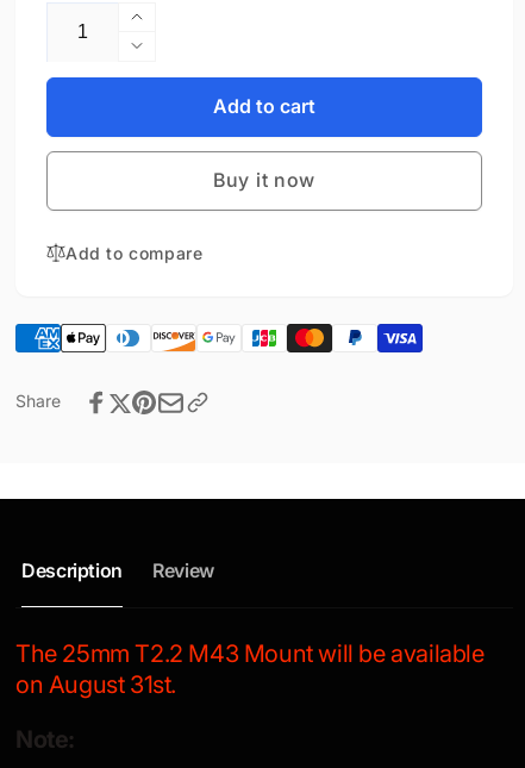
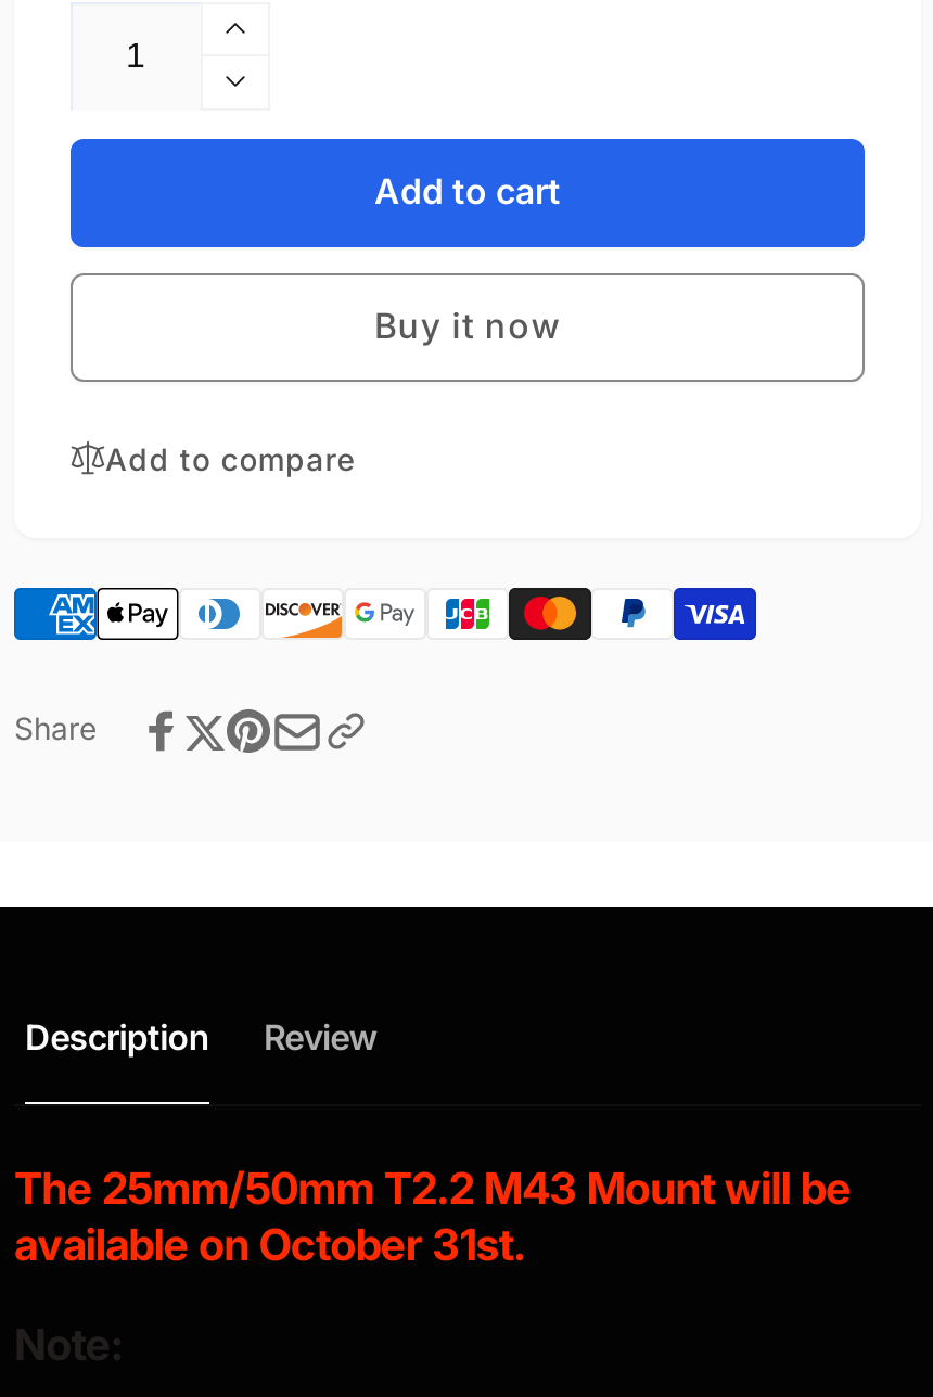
- The 25mm T2.2 M43 Mount will be available
- on August 31st.
+ The 25mm/50mm T2.2 M43 Mount will be
+ available on October 31st.
